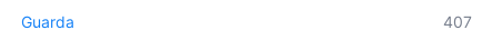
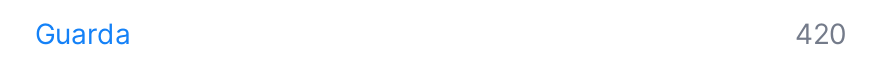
- 407
+ 420
